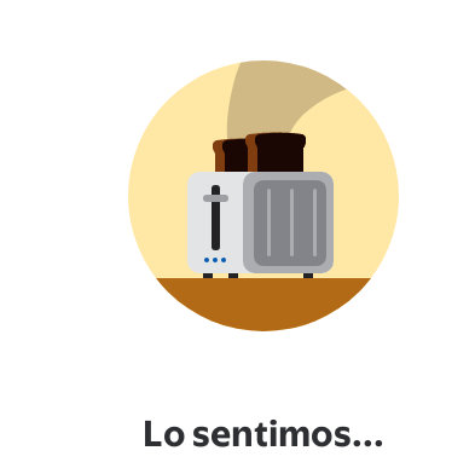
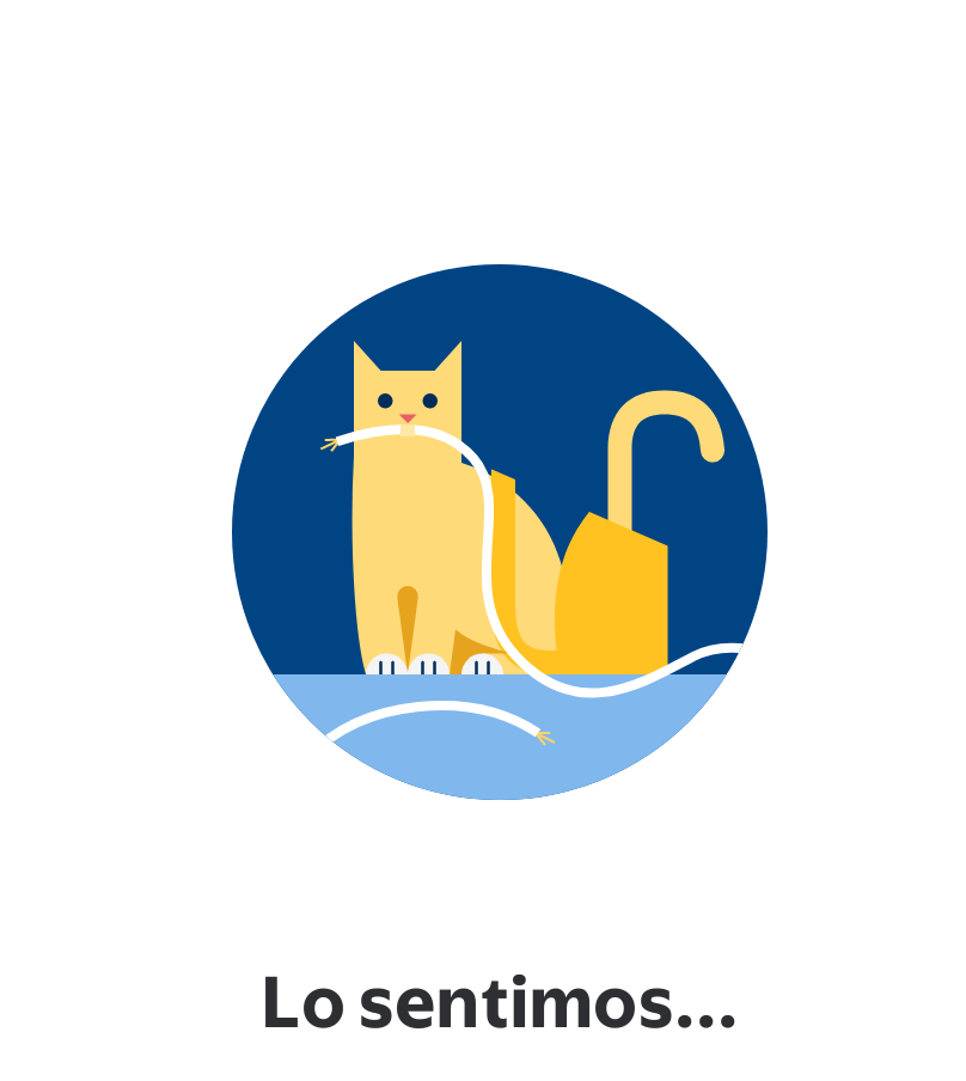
- [image]
+ [image]
